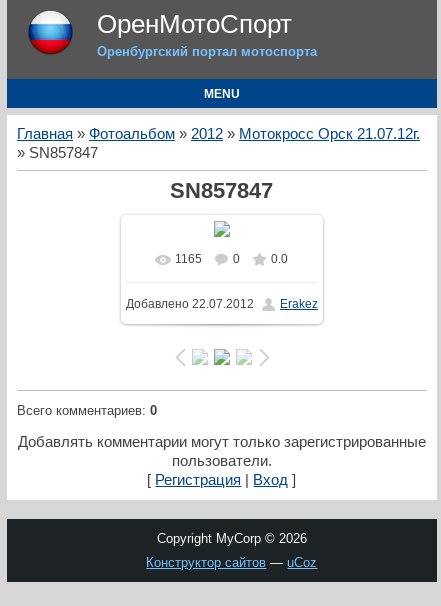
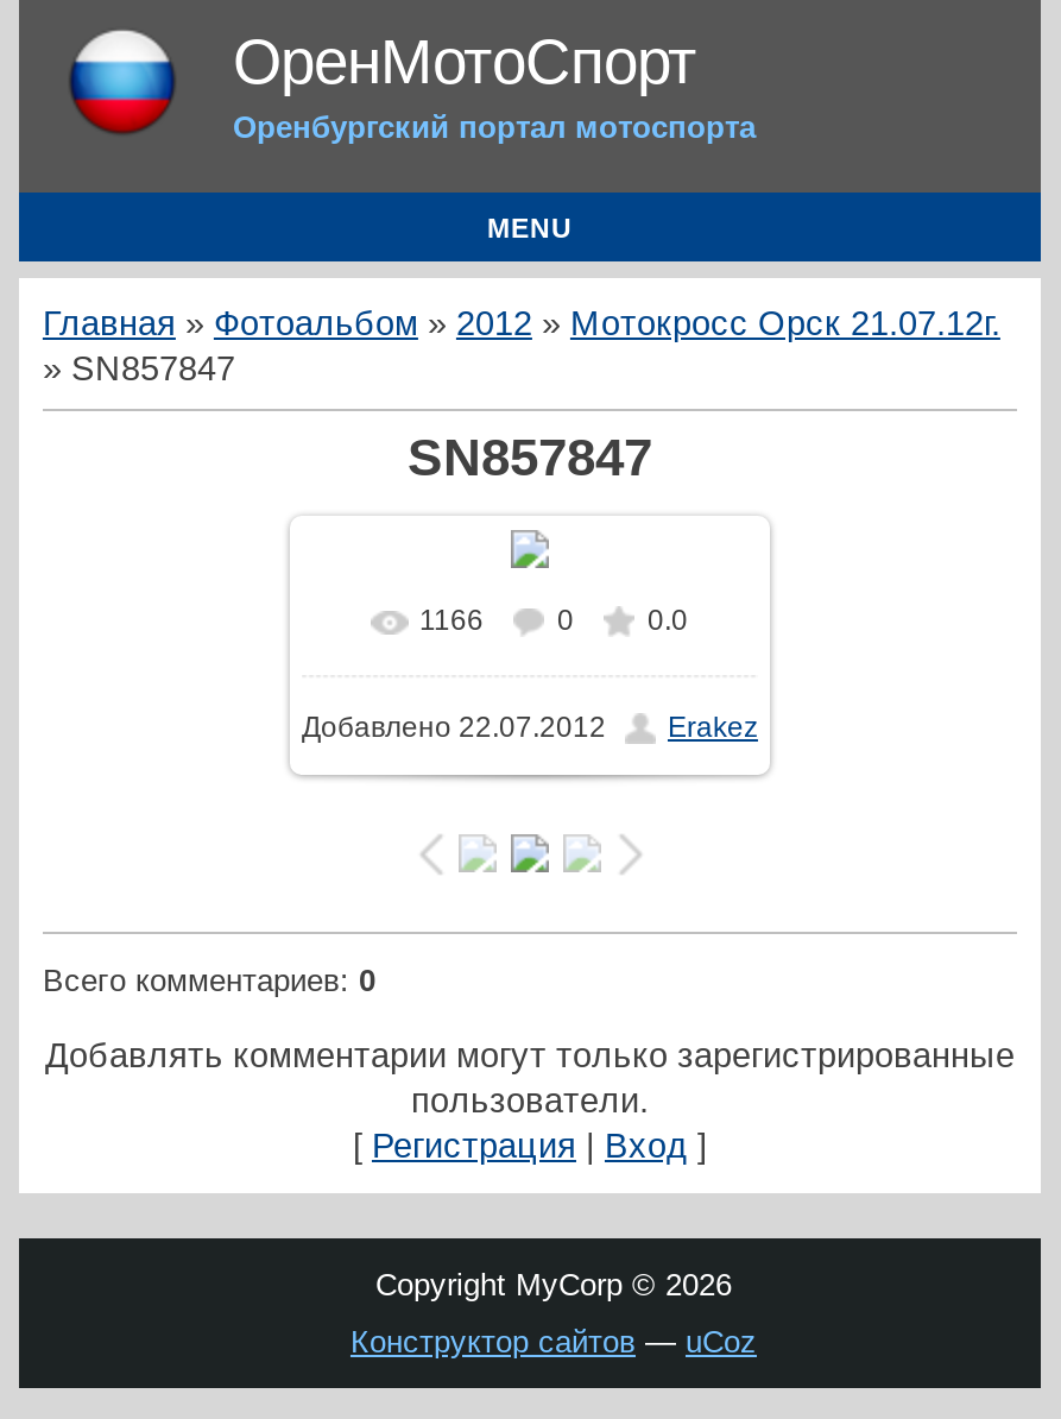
- 1165
+ 1166
